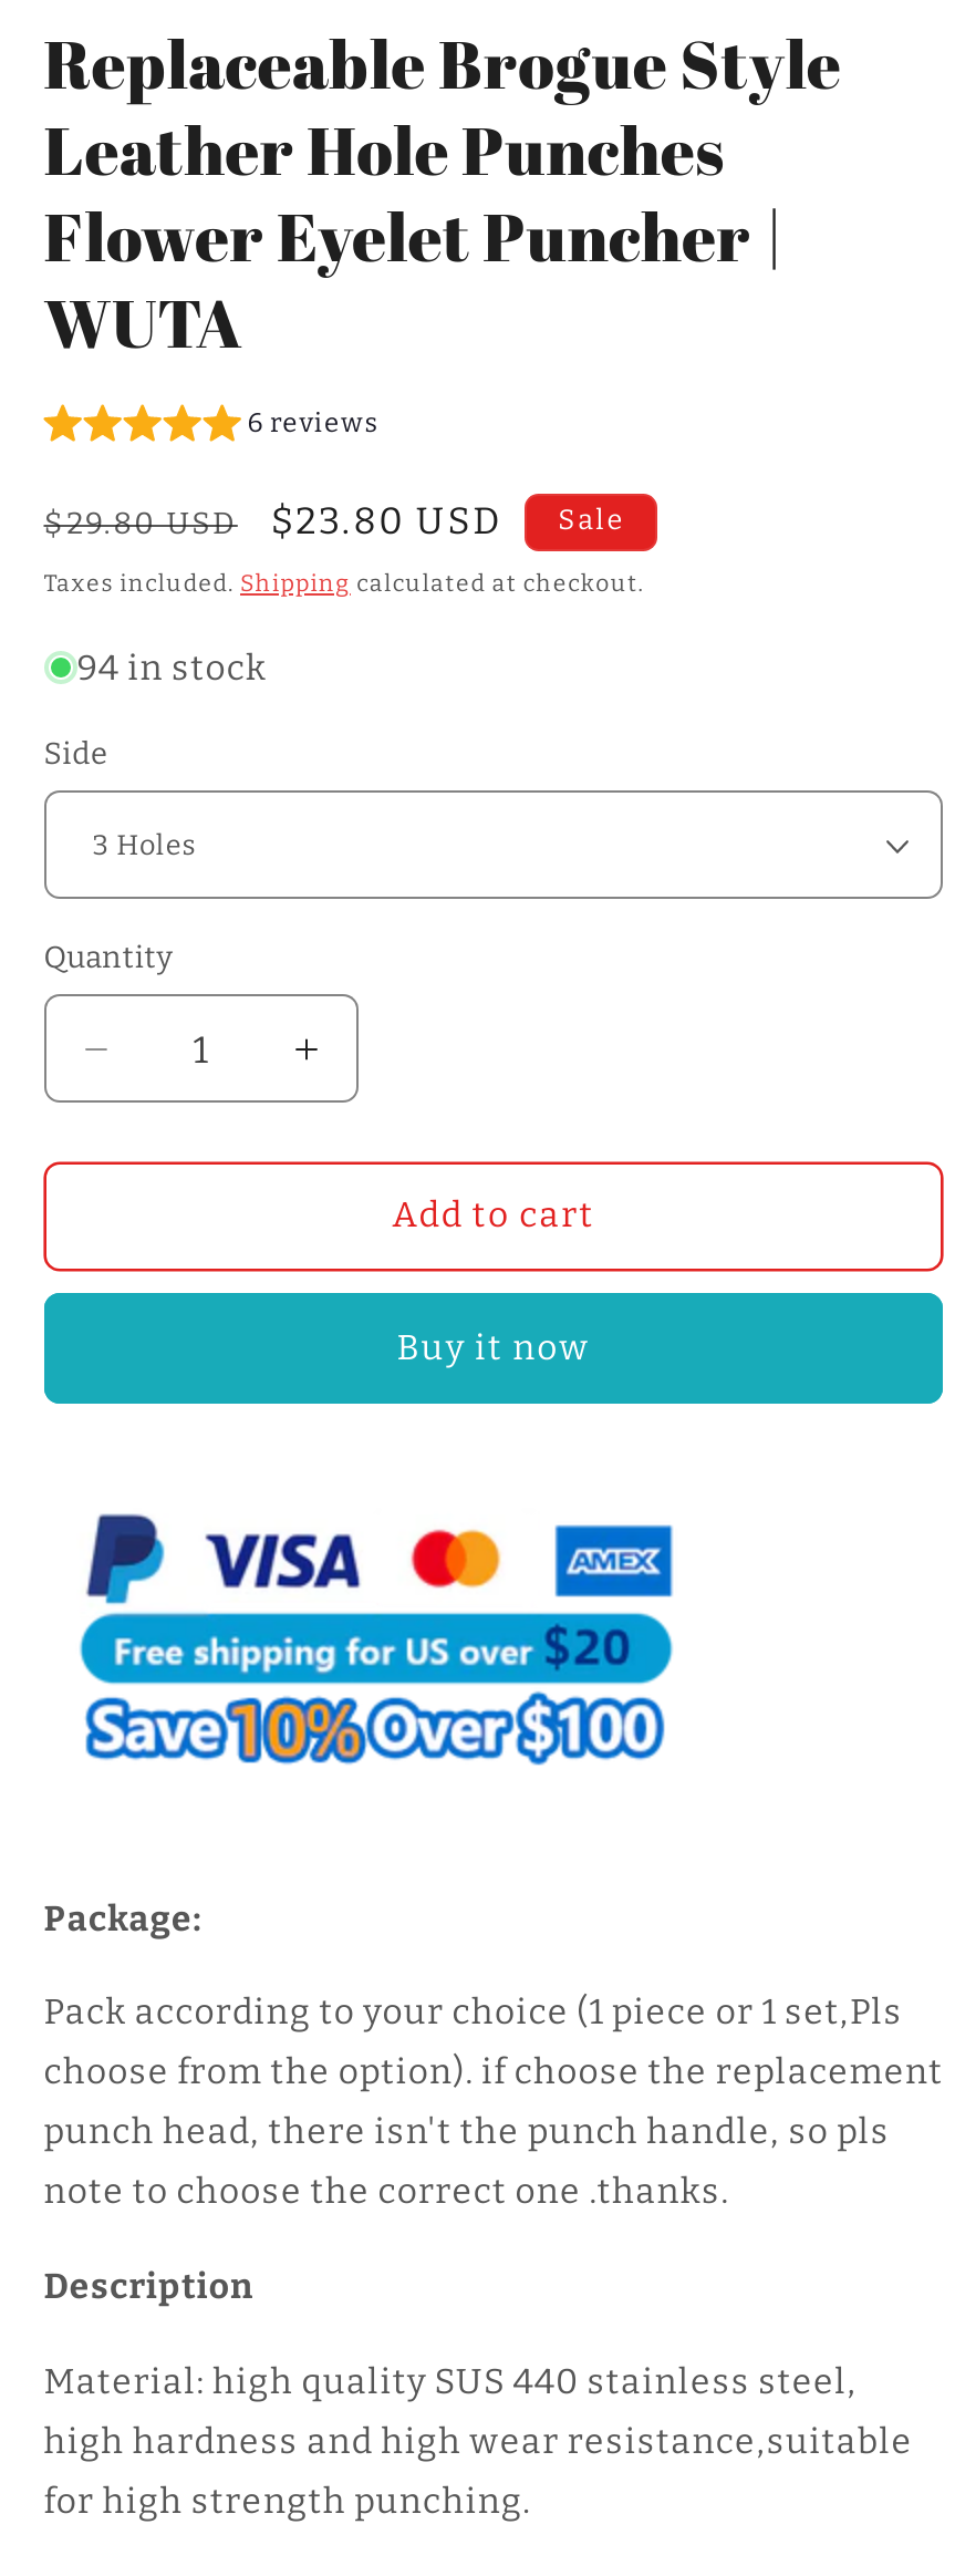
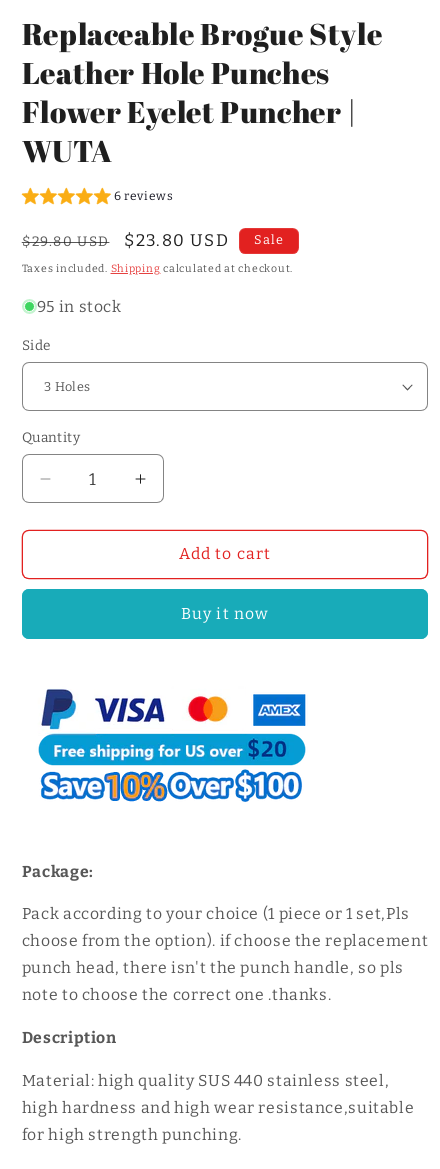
- 94 in stock
+ 95 in stock
